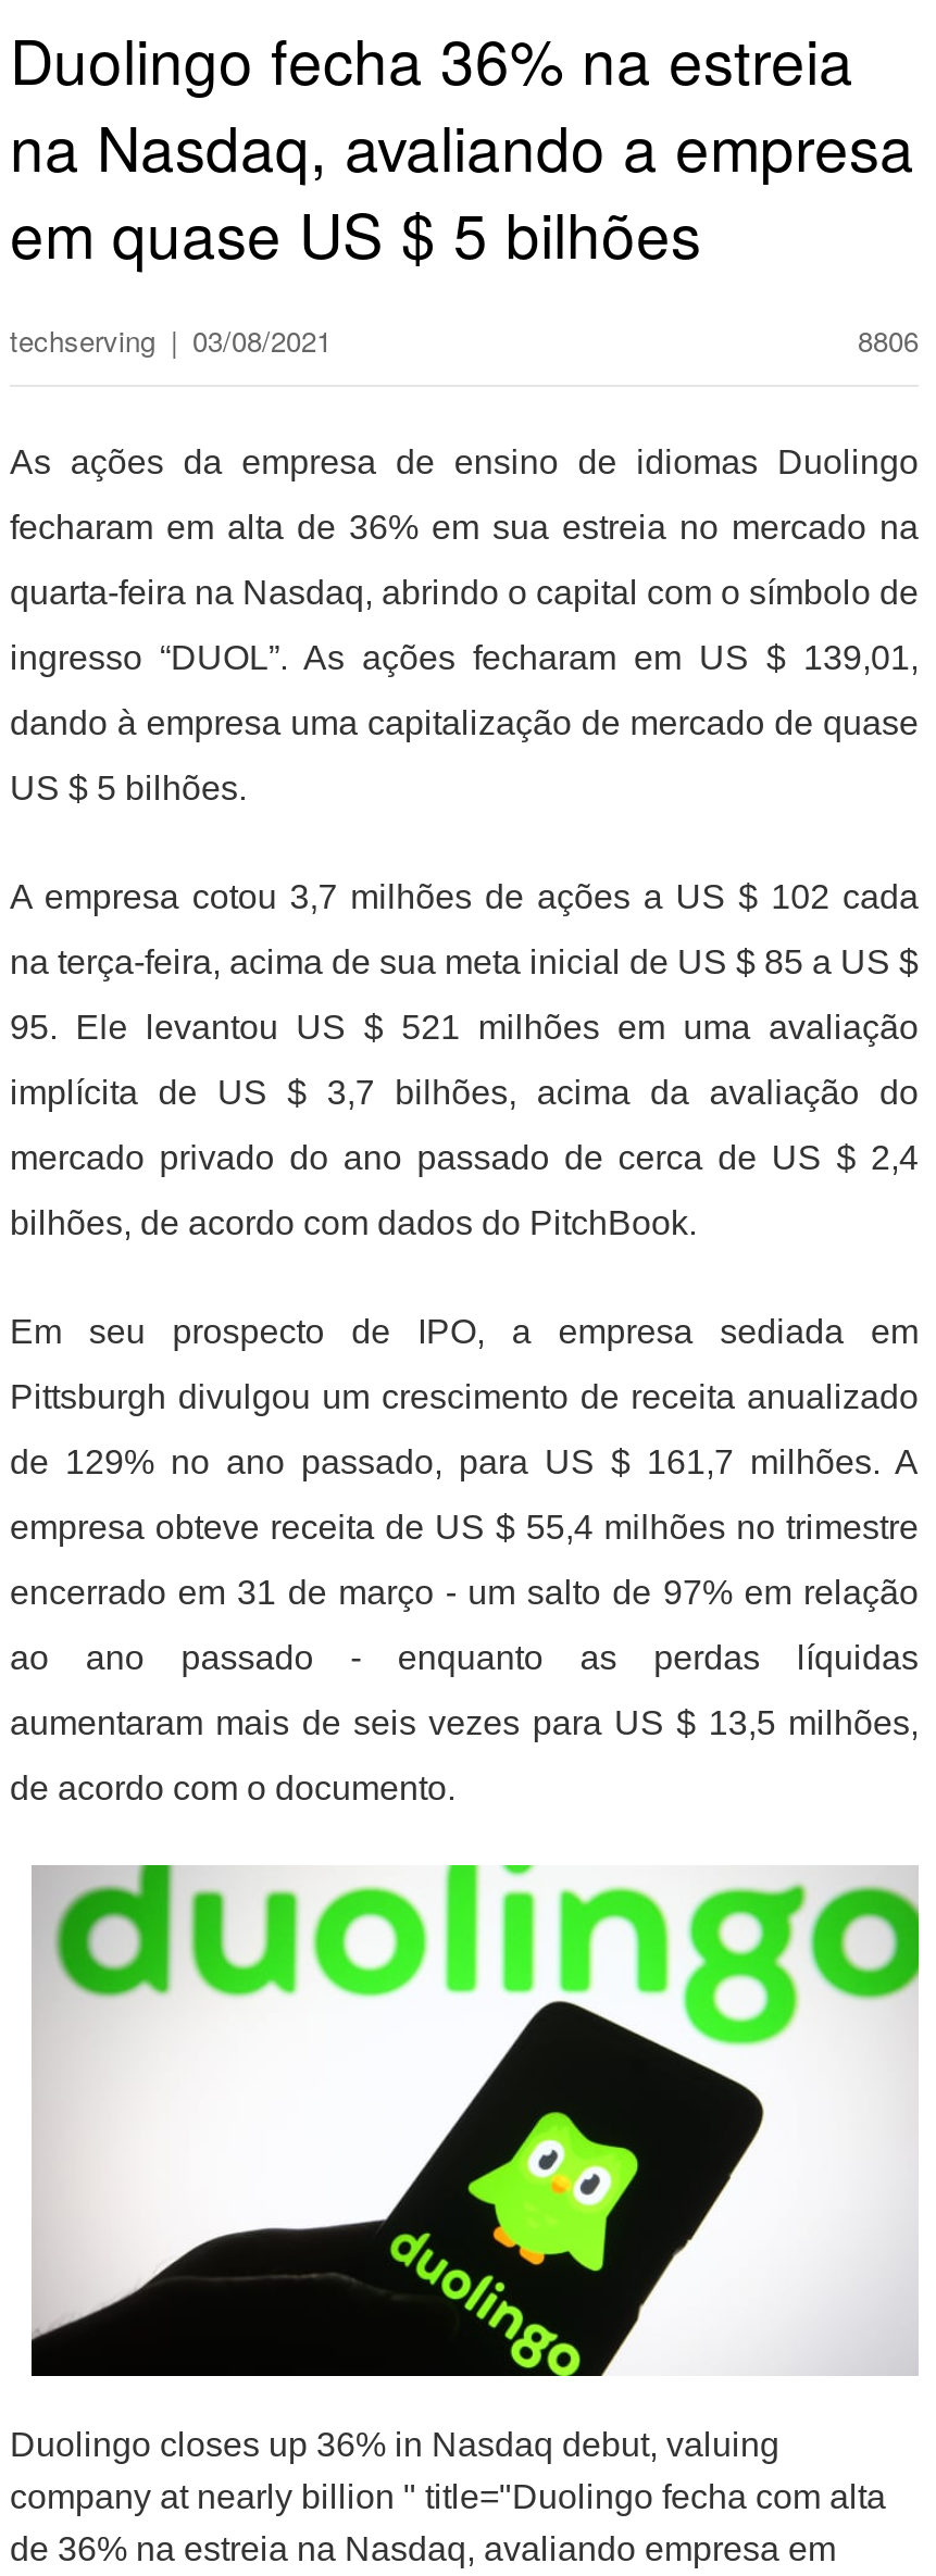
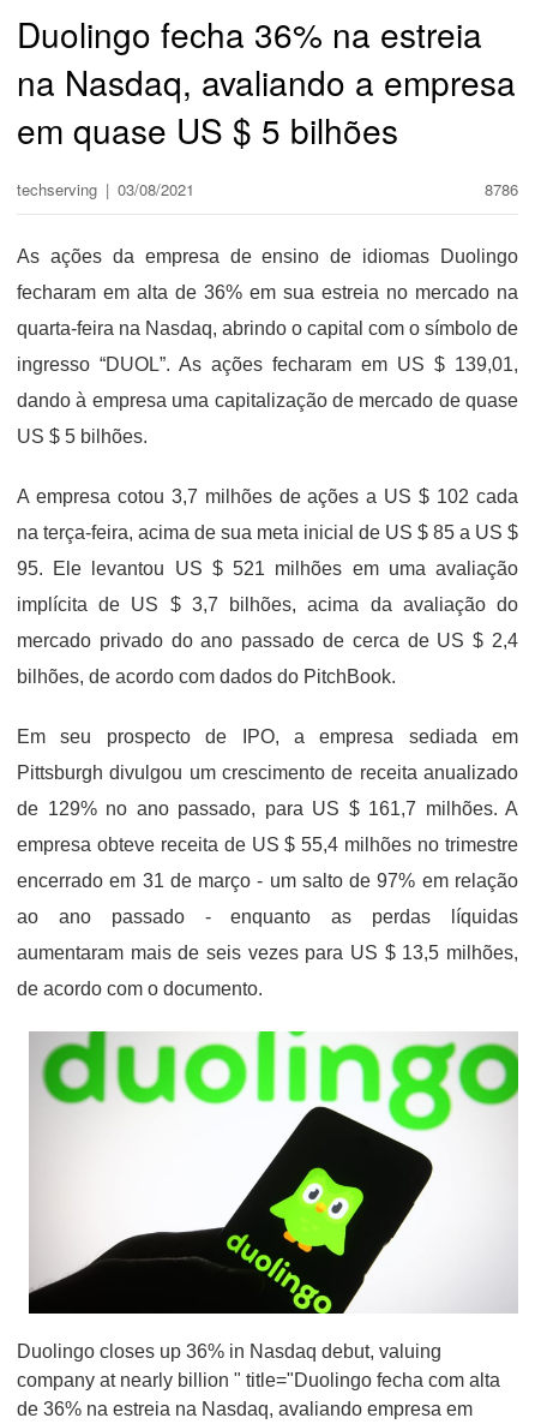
- 8806
+ 8786
